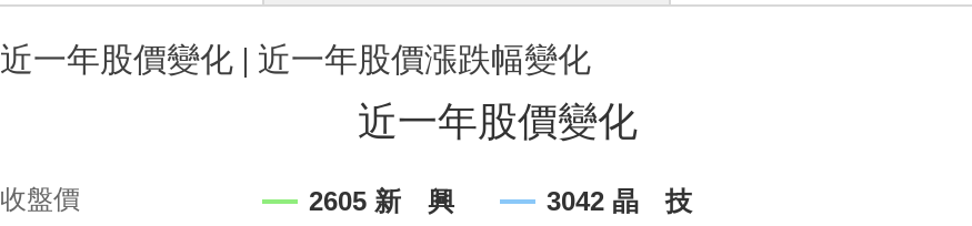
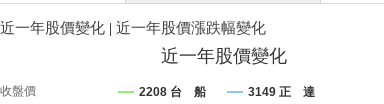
- 2605 新 興
- 3042 晶 技
+ 2208 台 船
+ 3149 正 達
